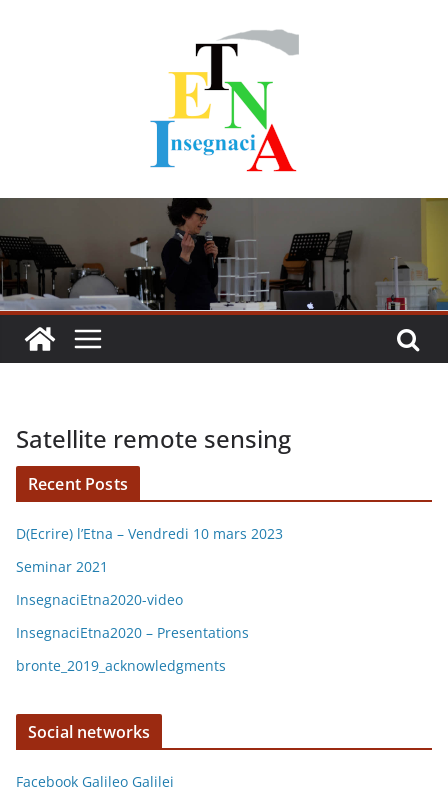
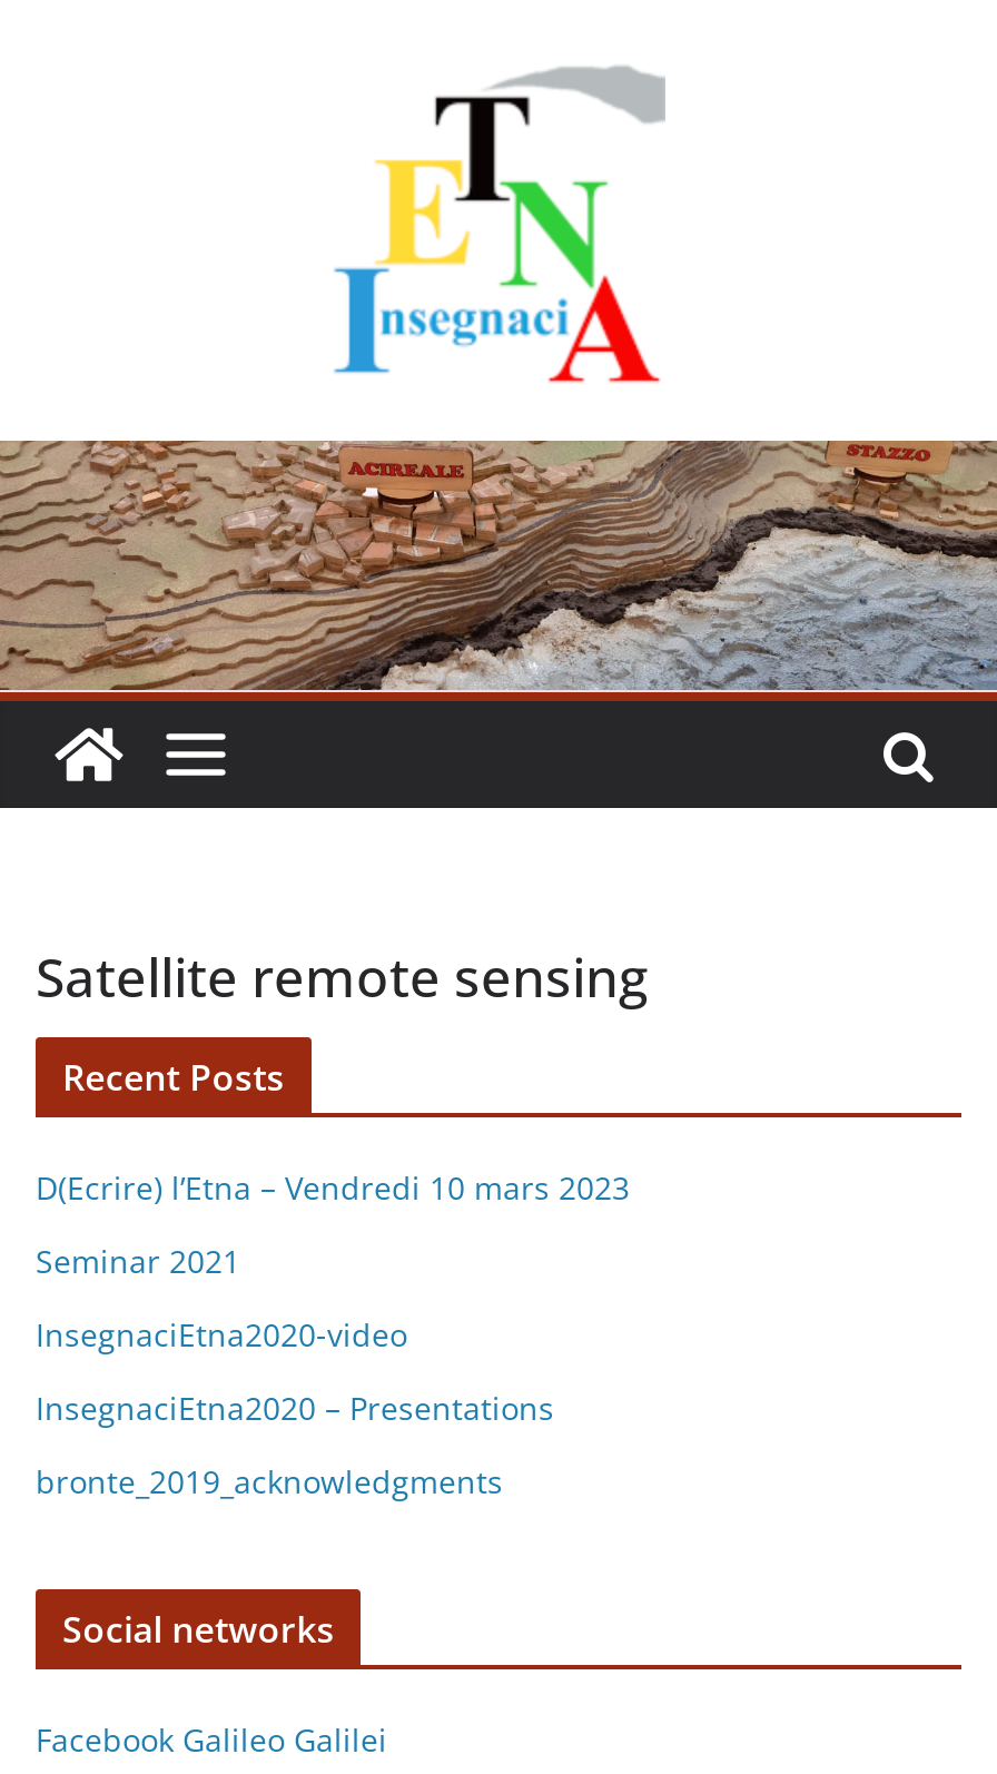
- [image]
+ [image]
